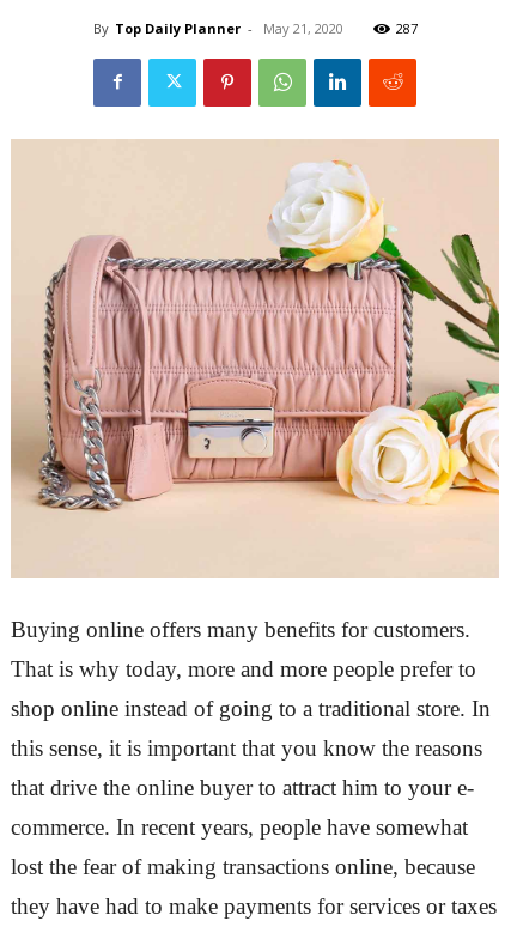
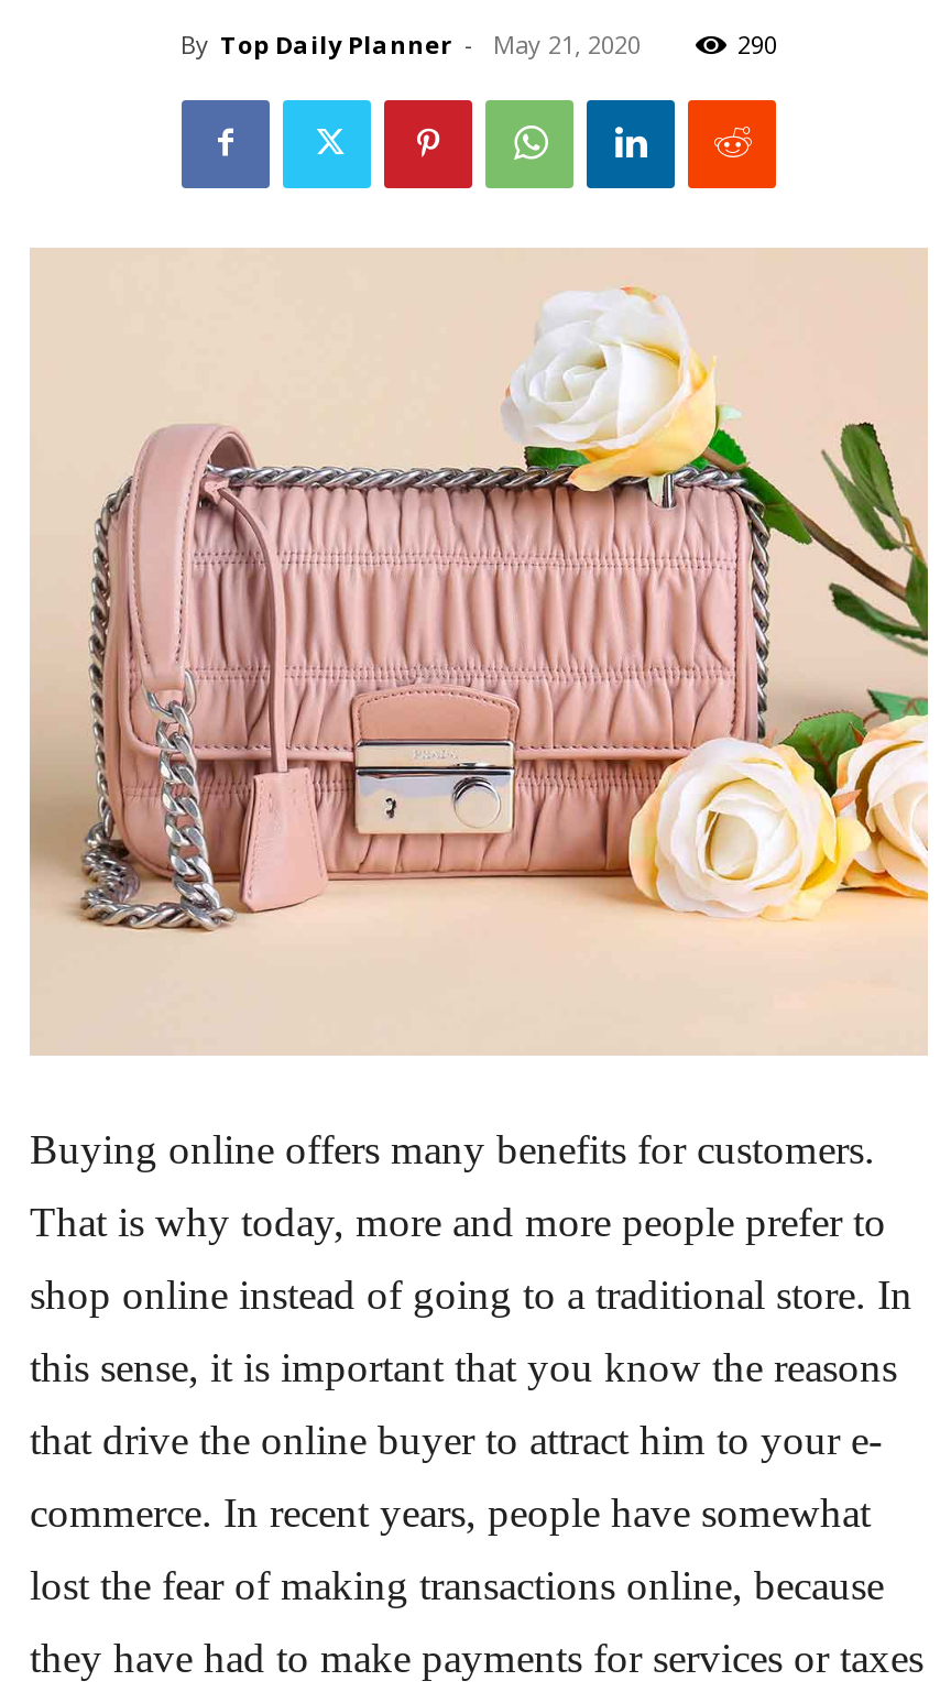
- 287
+ 290
